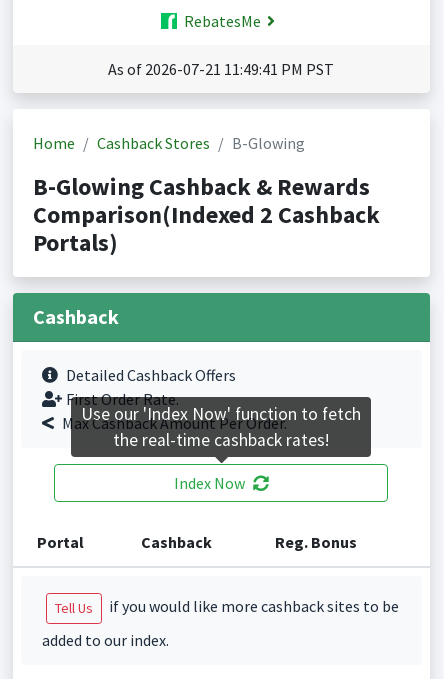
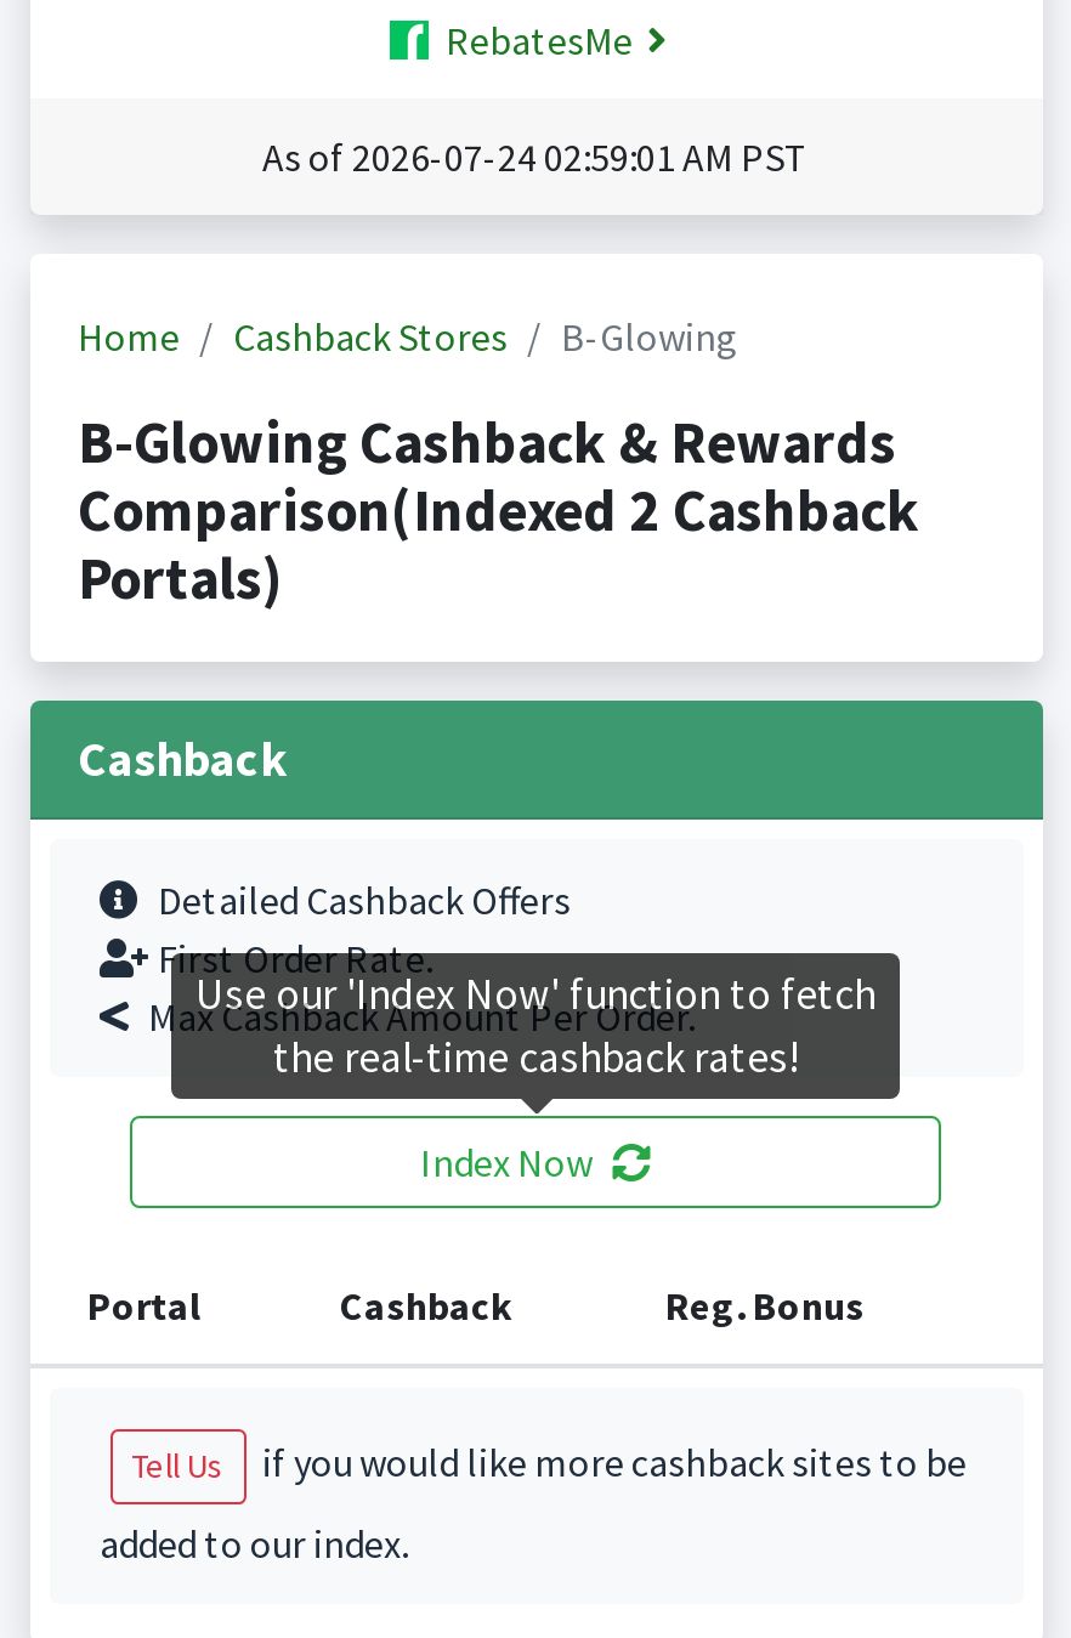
- As of 2026-07-21 11:49:41 PM PST
+ As of 2026-07-24 02:59:01 AM PST
